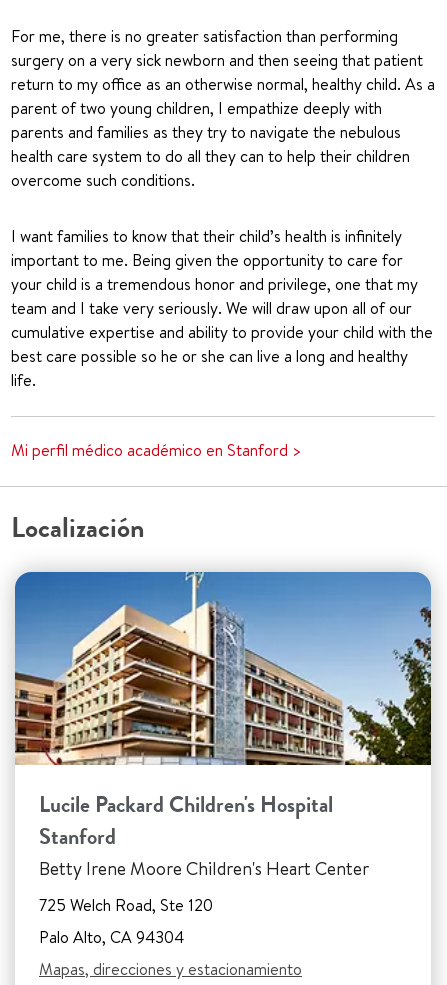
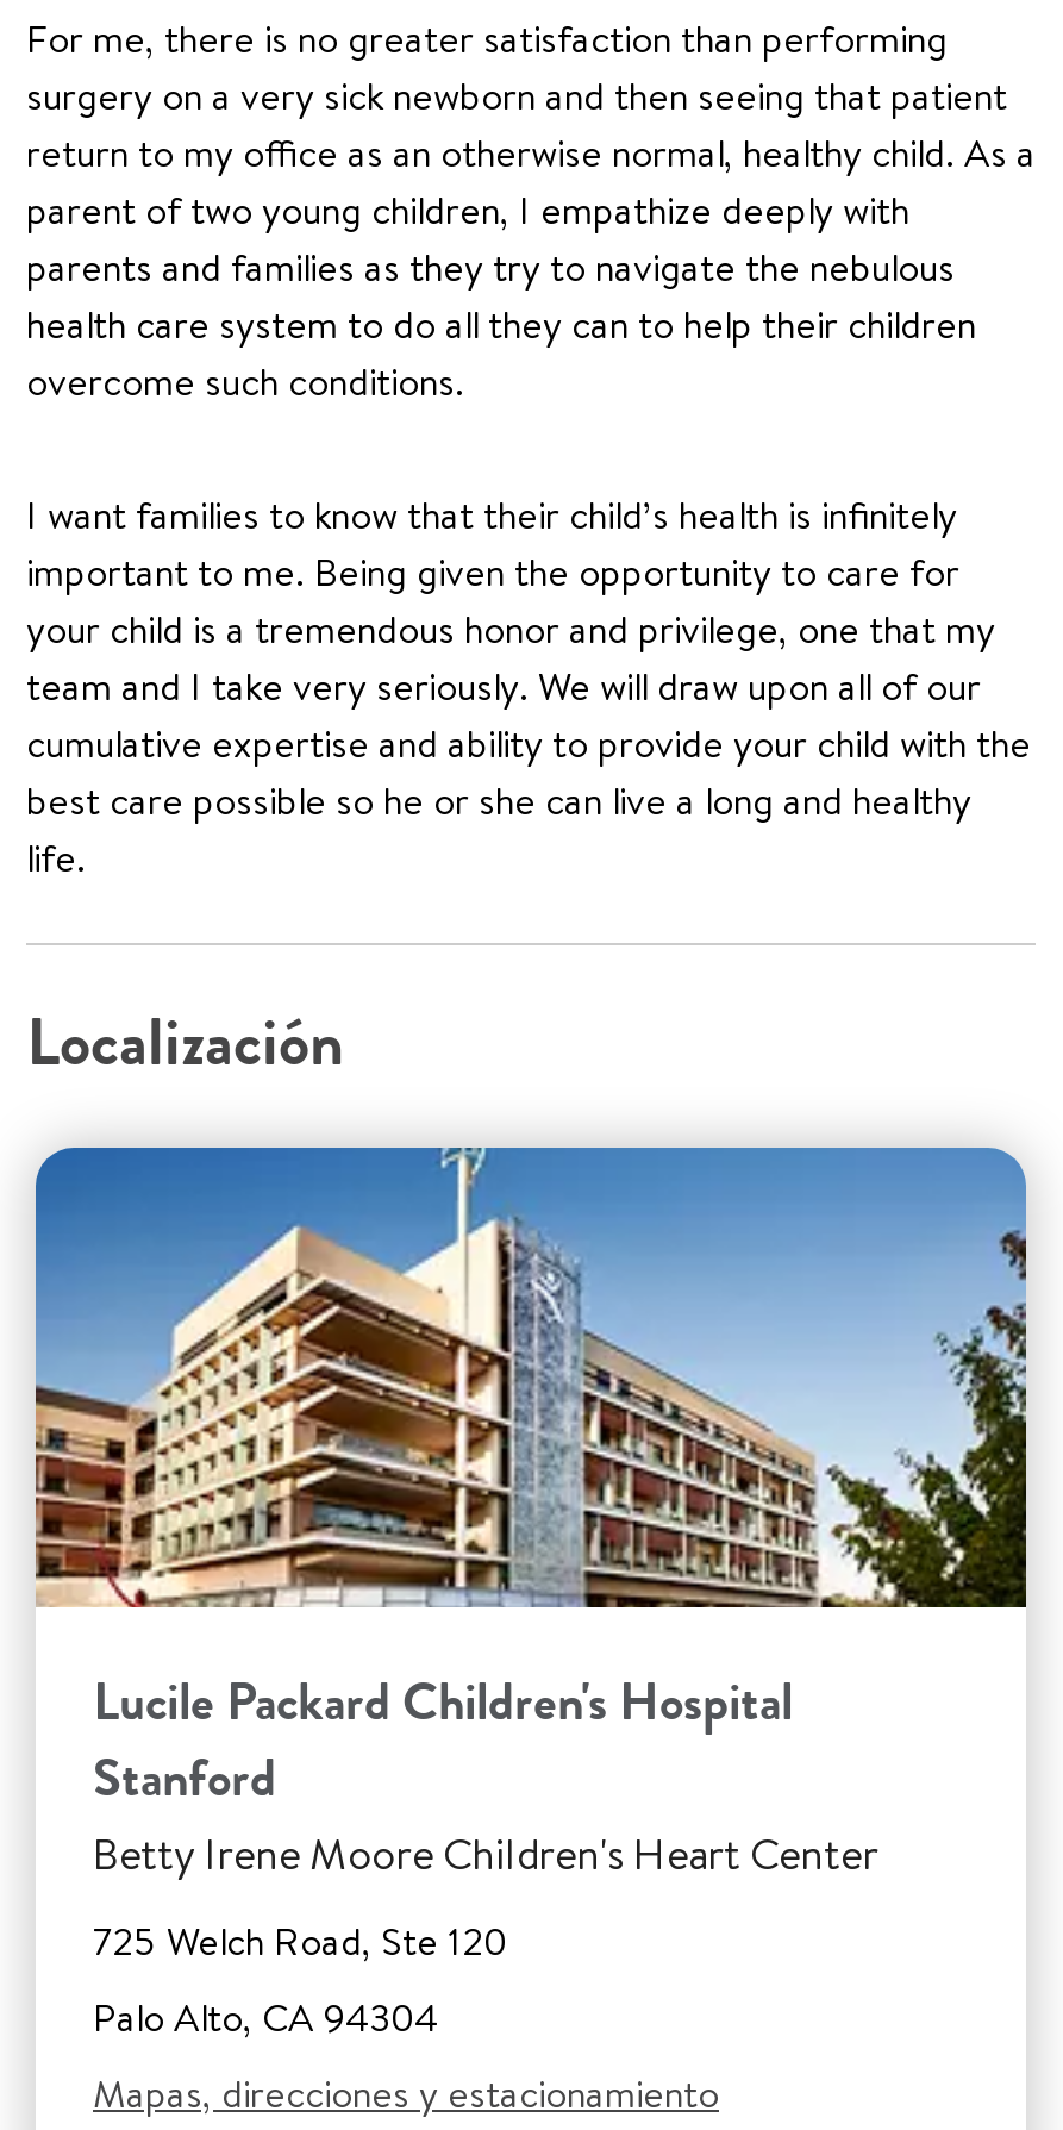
- Mi perfil médico académico en Stanford >
